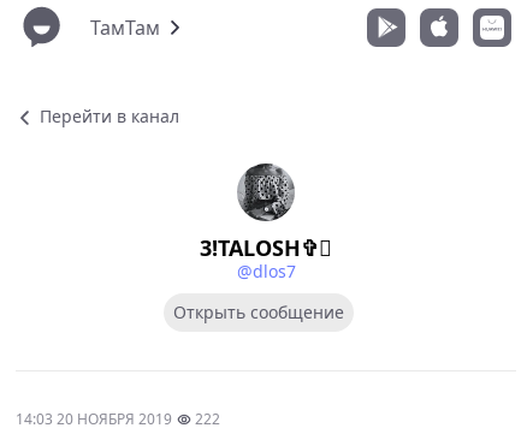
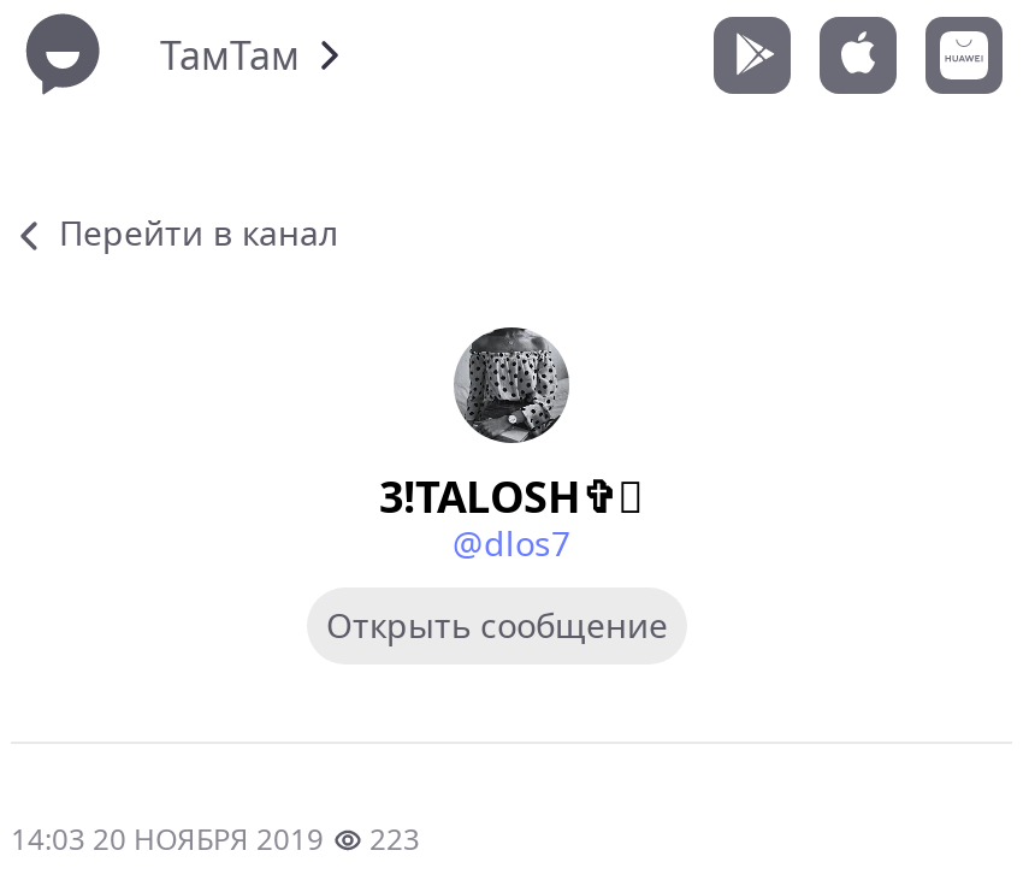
- 14:03 20 НОЯБРЯ 2019 222
+ 14:03 20 НОЯБРЯ 2019 223
